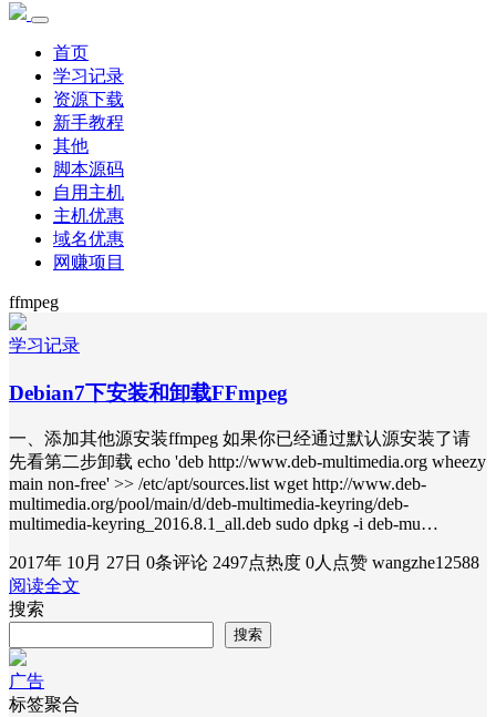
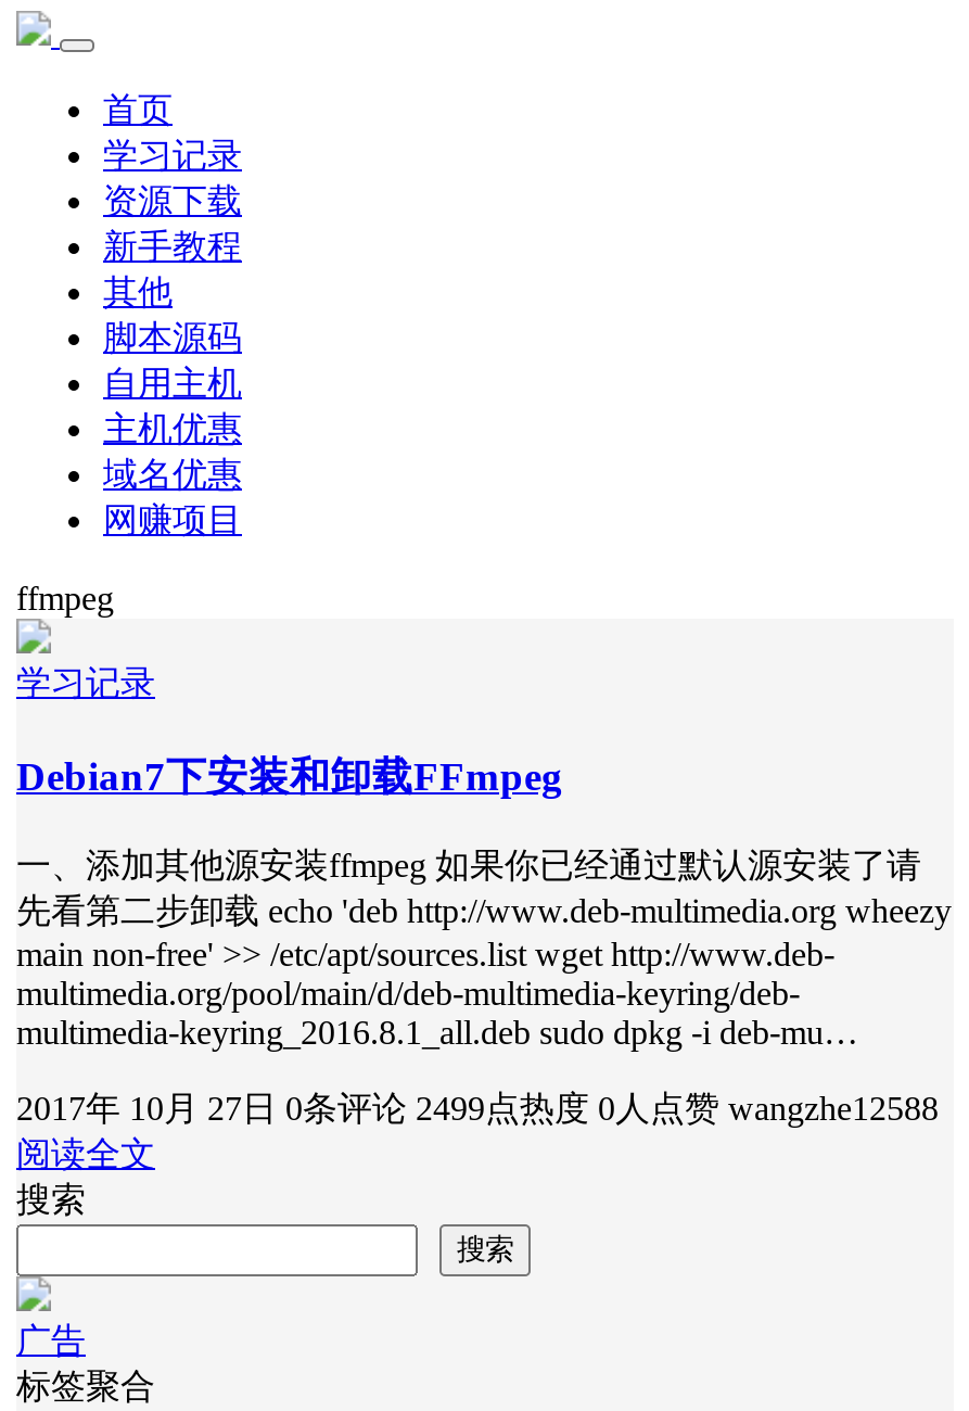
- 2017年 10月 27日 0条评论 2497点热度 0人点赞 wangzhe12588
+ 2017年 10月 27日 0条评论 2499点热度 0人点赞 wangzhe12588
